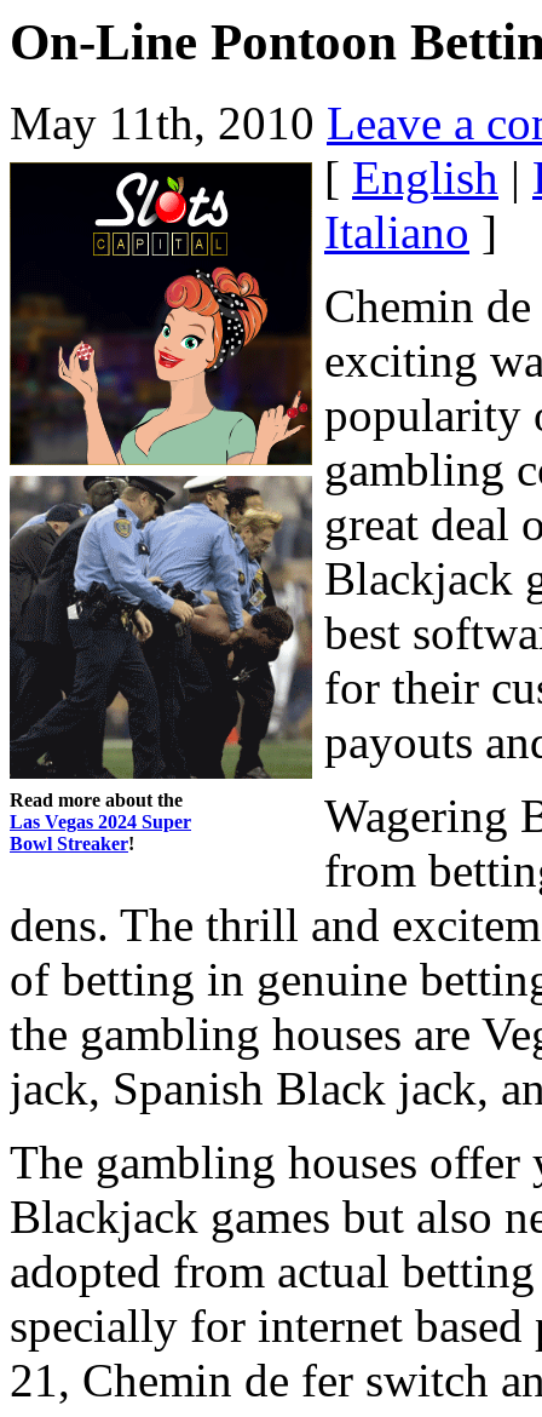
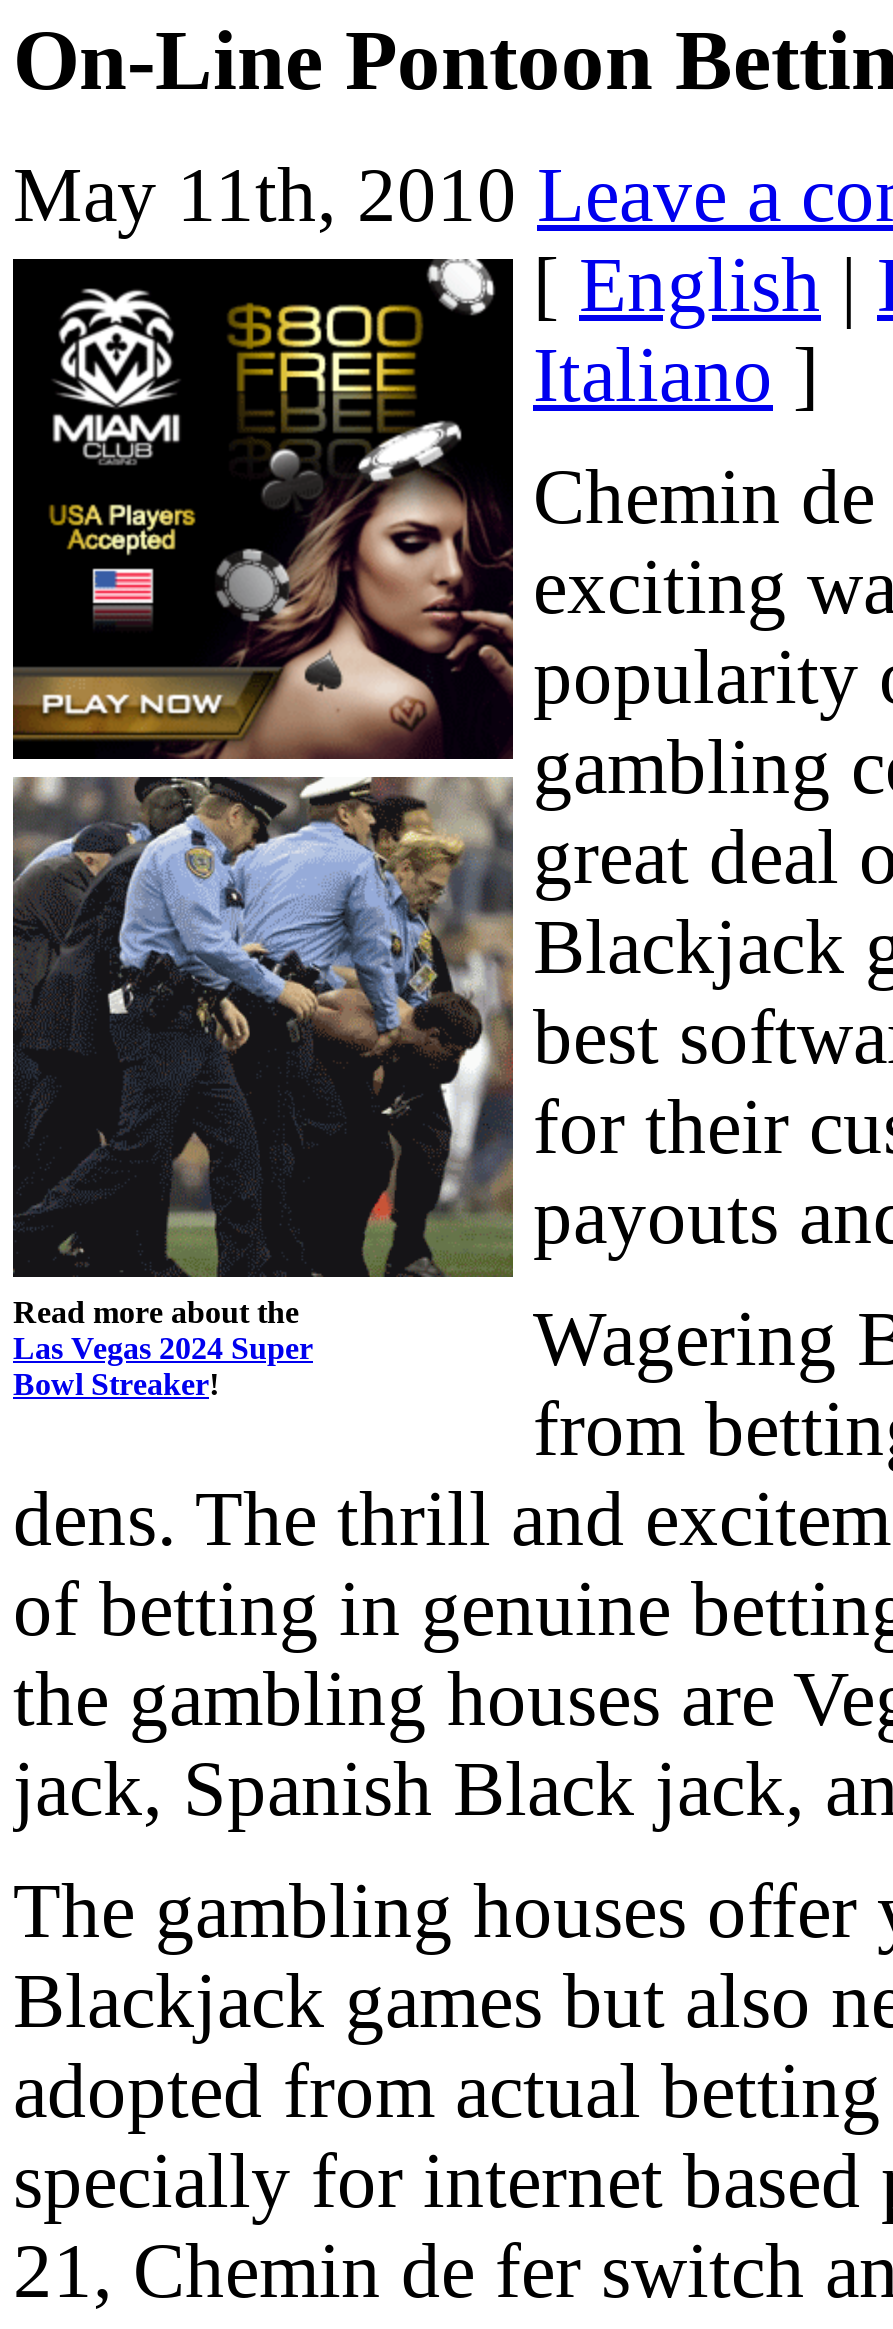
- [image]
+ [image]
